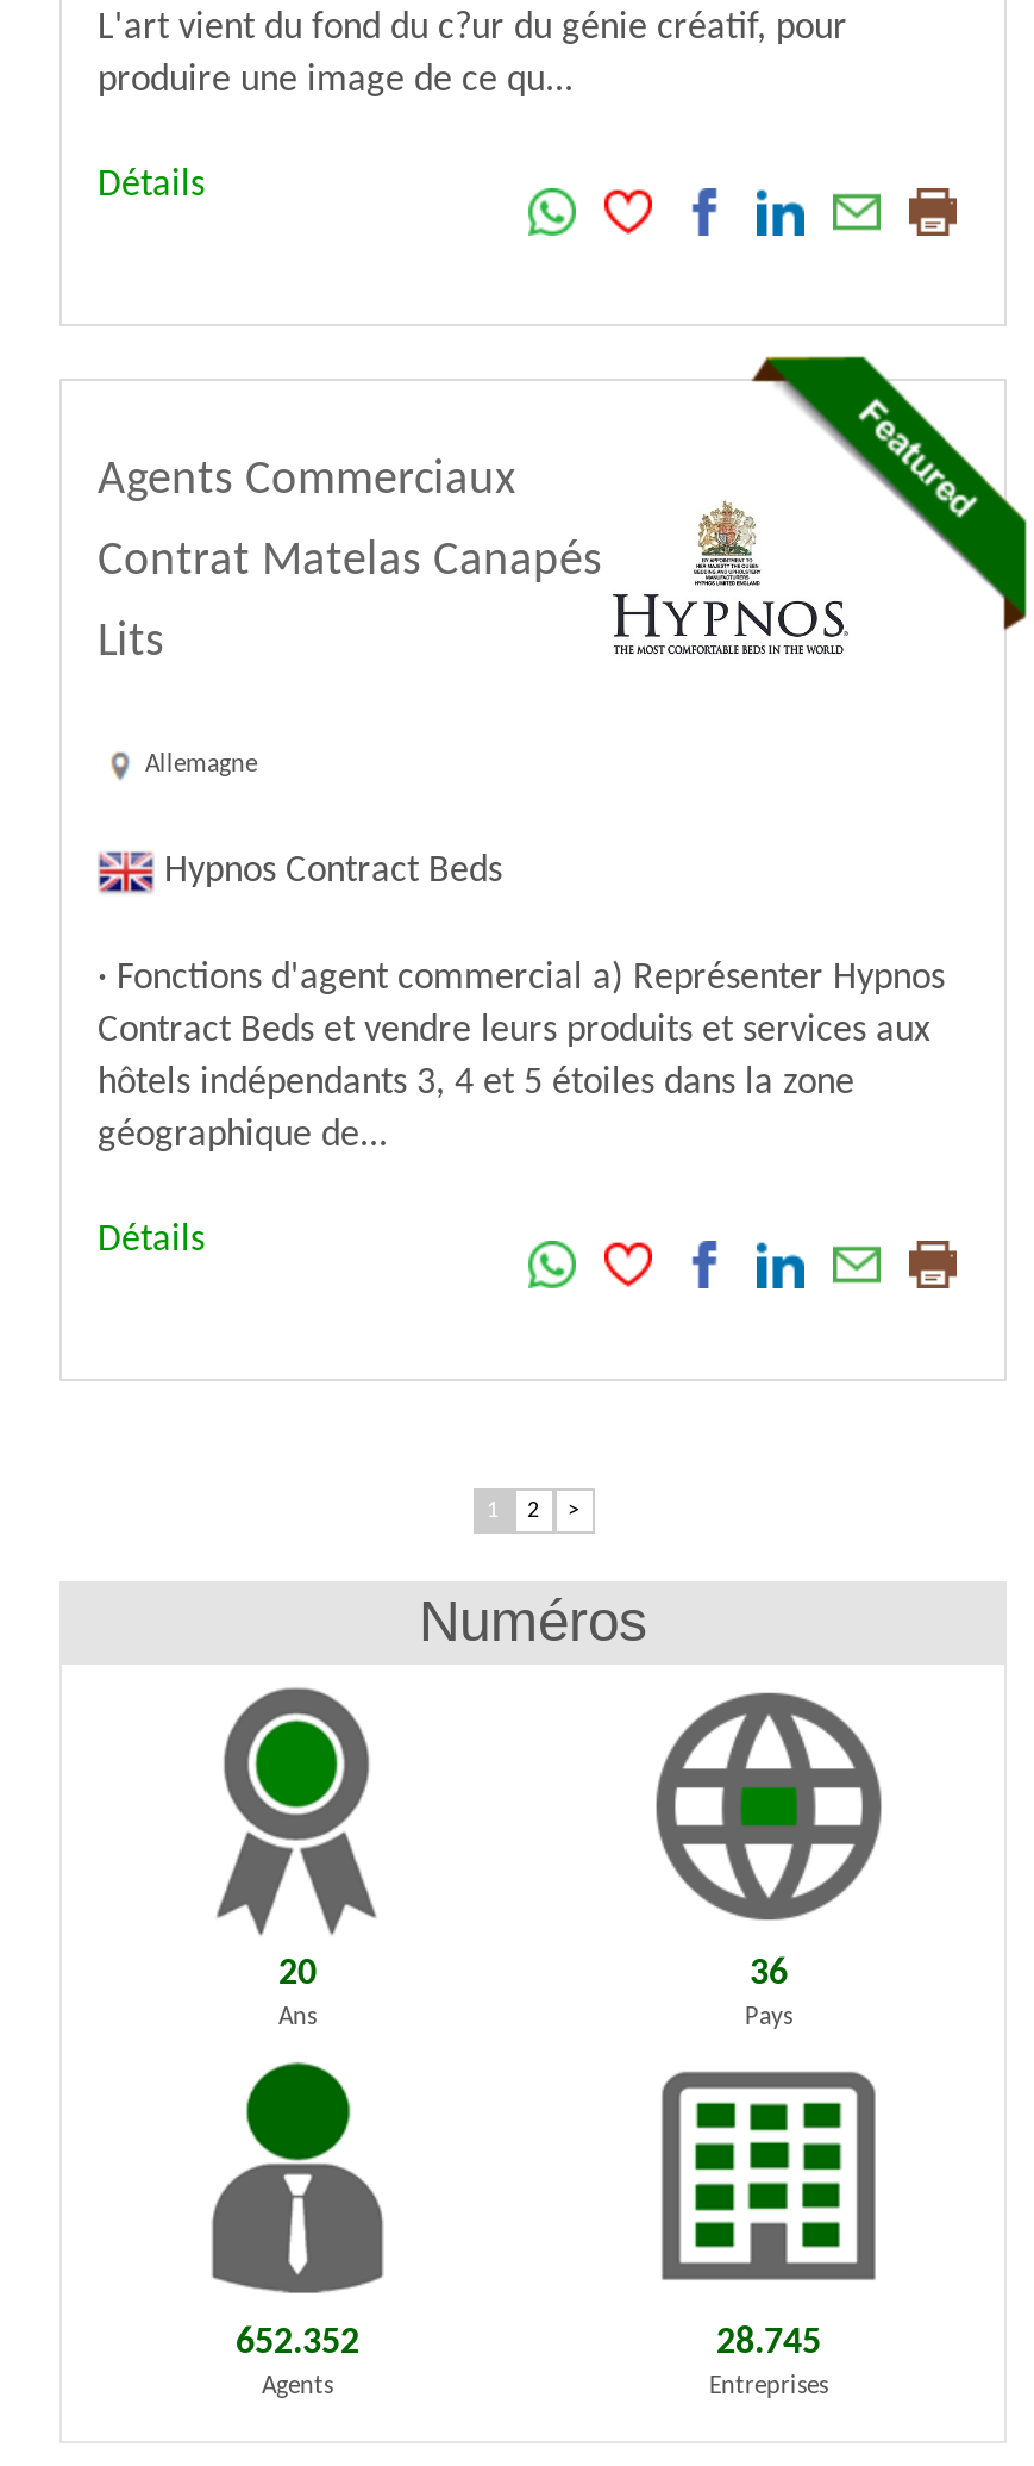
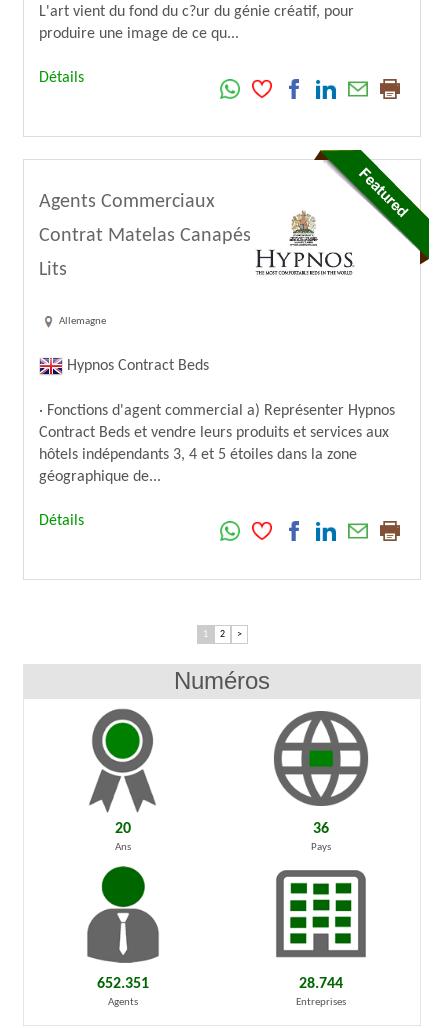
- 652.352
+ 652.351

- 28.745
+ 28.744
